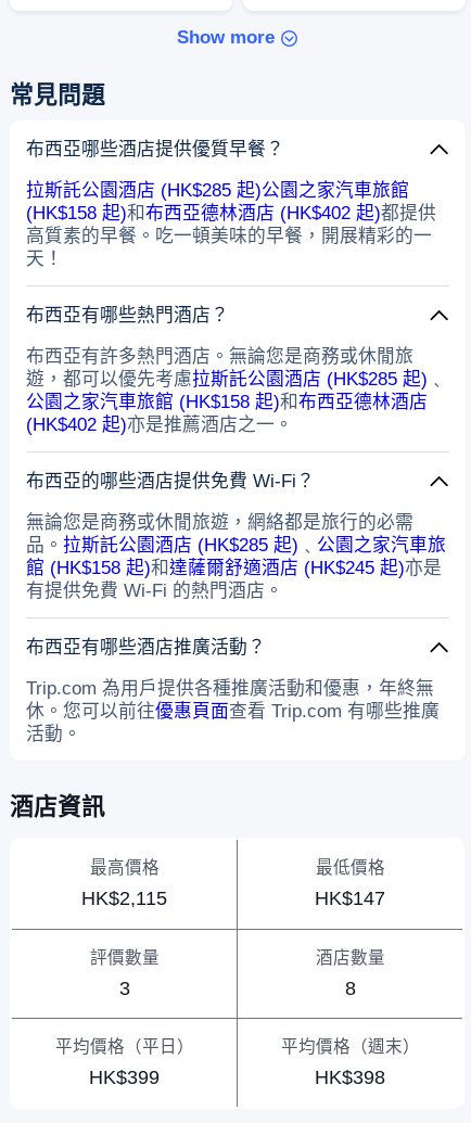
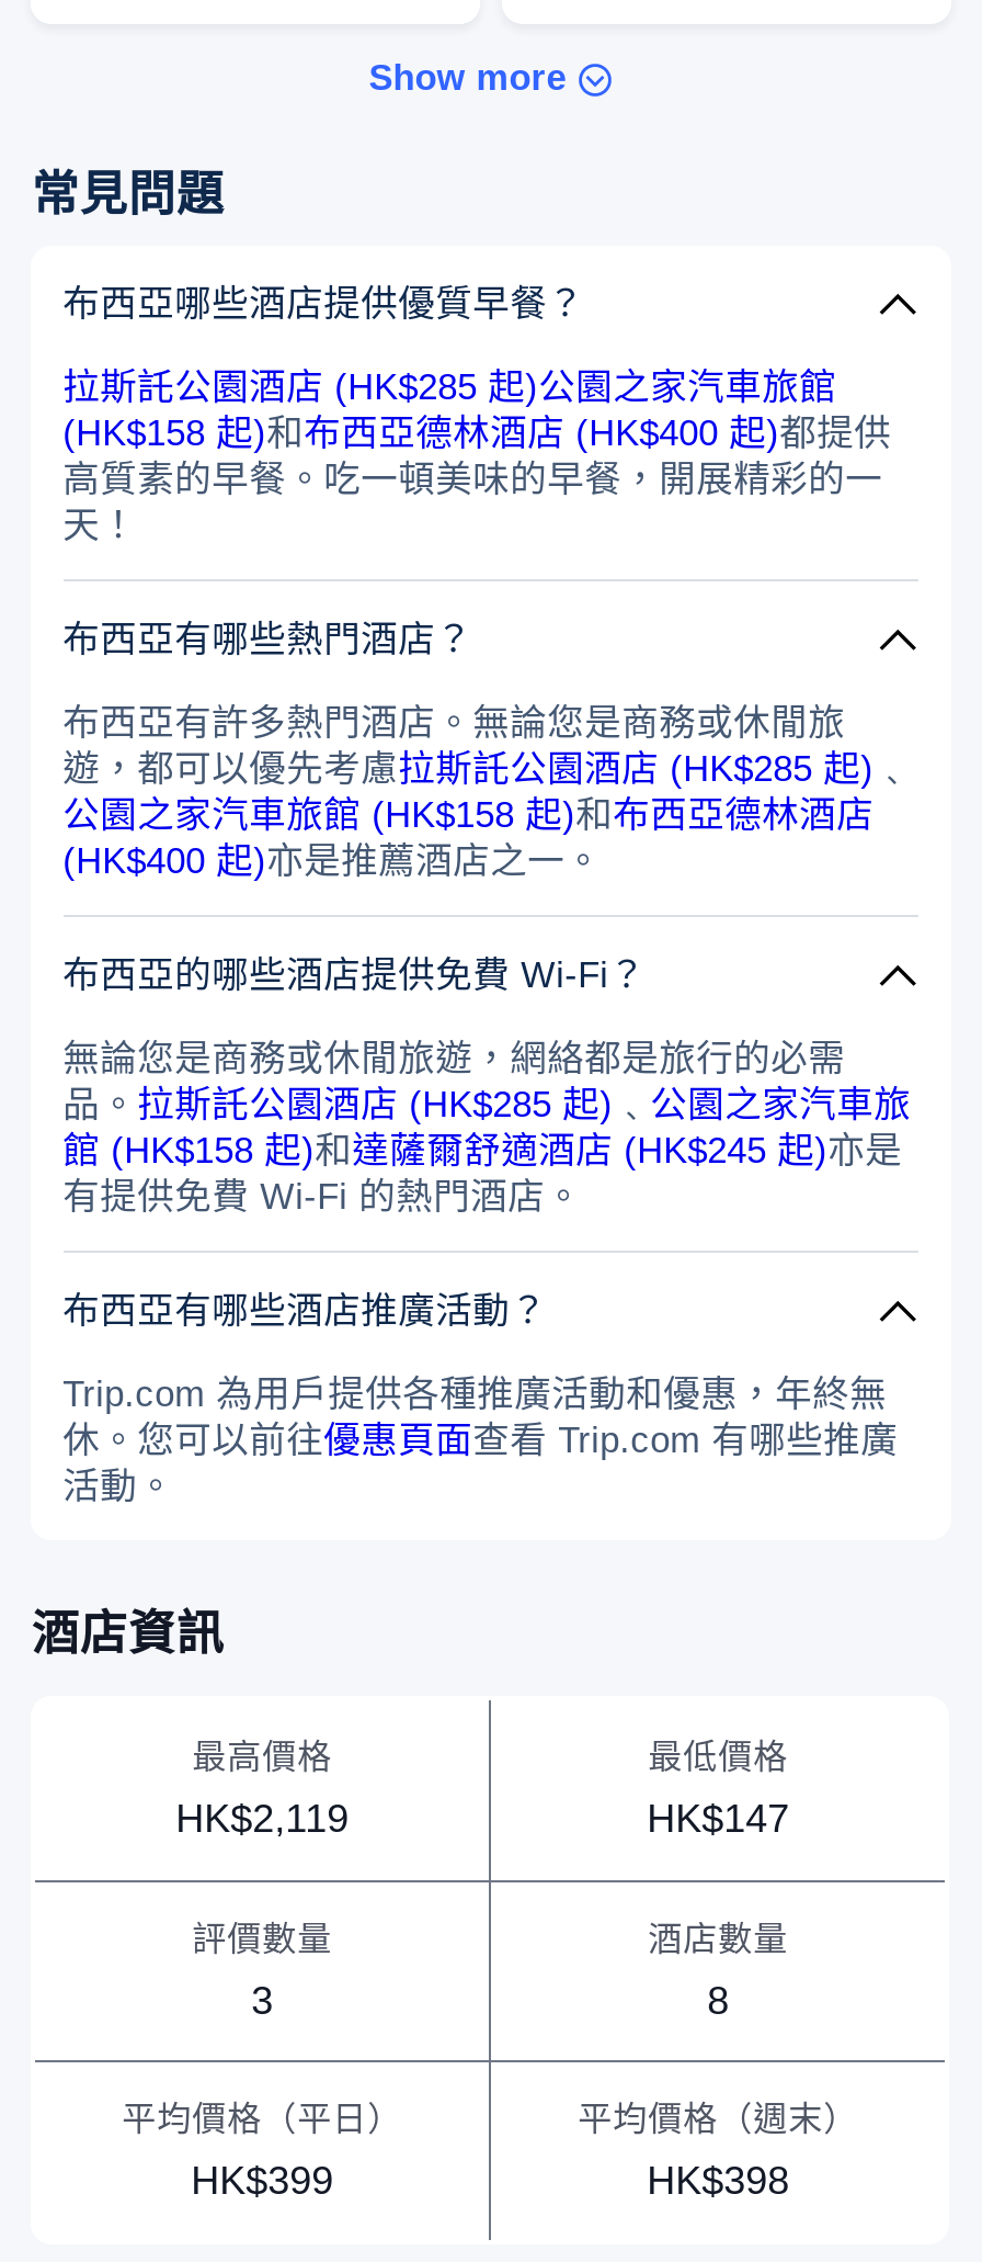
- (HK$158 起)和布西亞德林酒店 (HK$402 起)都提供
+ (HK$158 起)和布西亞德林酒店 (HK$400 起)都提供

- (HK$402 起)亦是推薦酒店之一。
+ (HK$400 起)亦是推薦酒店之一。

- HK$2,115
+ HK$2,119
